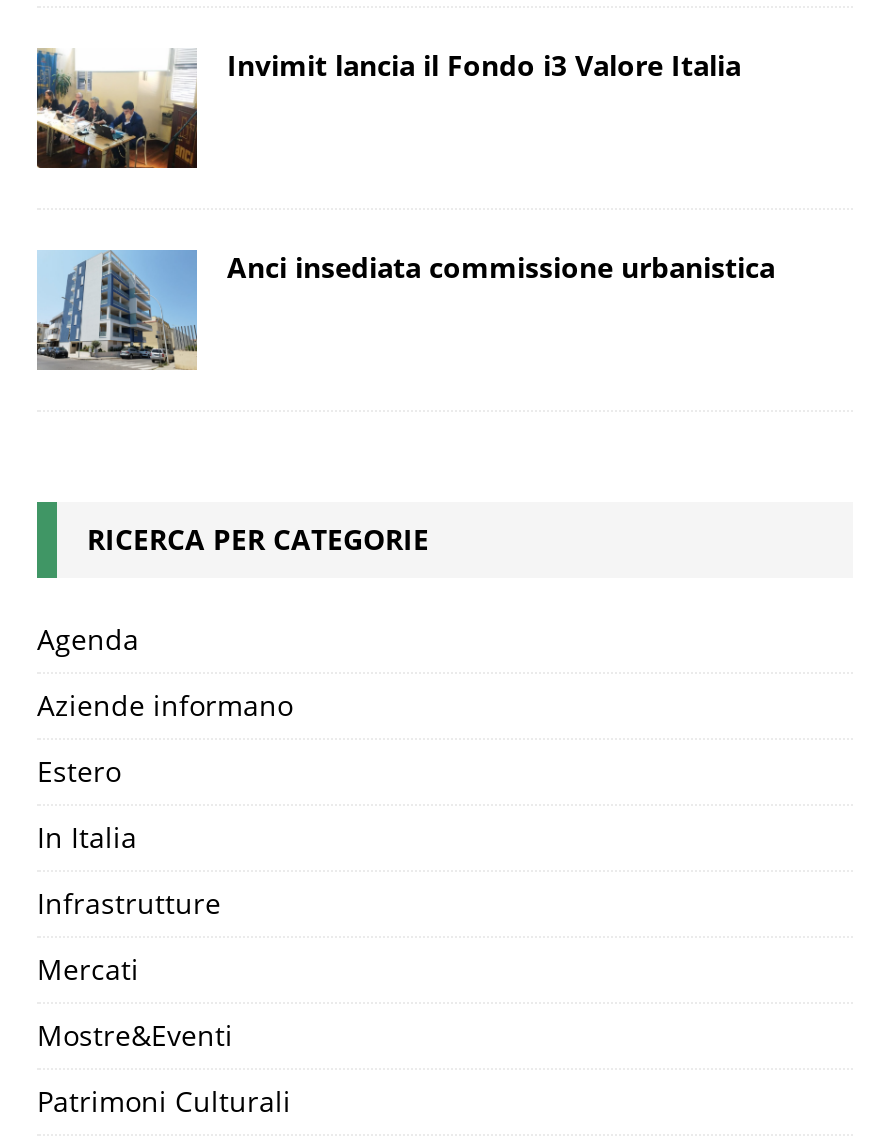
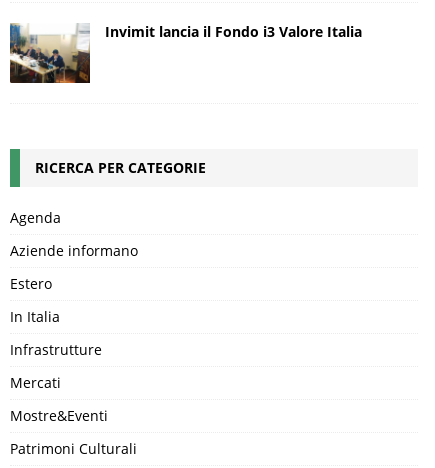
- [image]
- Anci insediata commissione urbanistica
